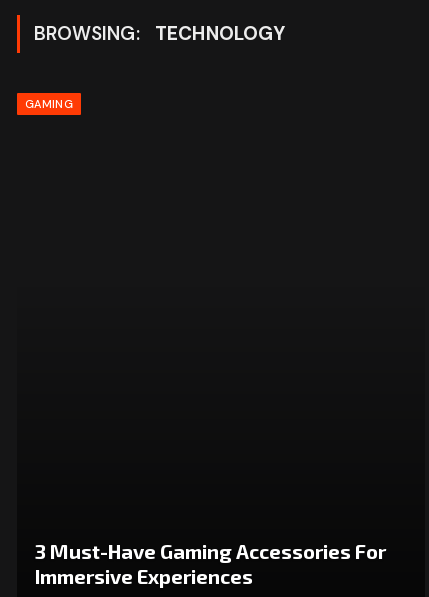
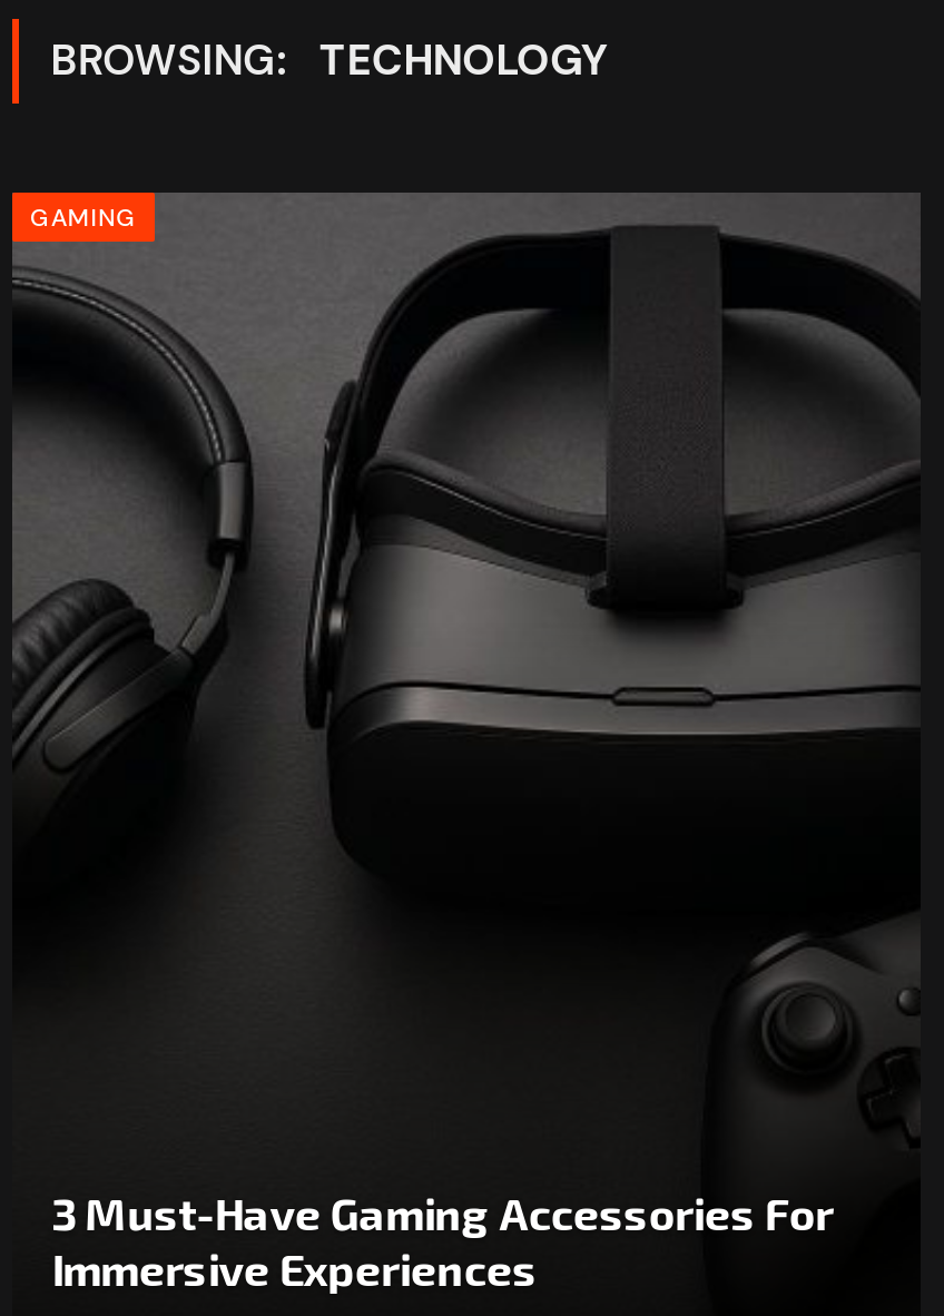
+ [image]
